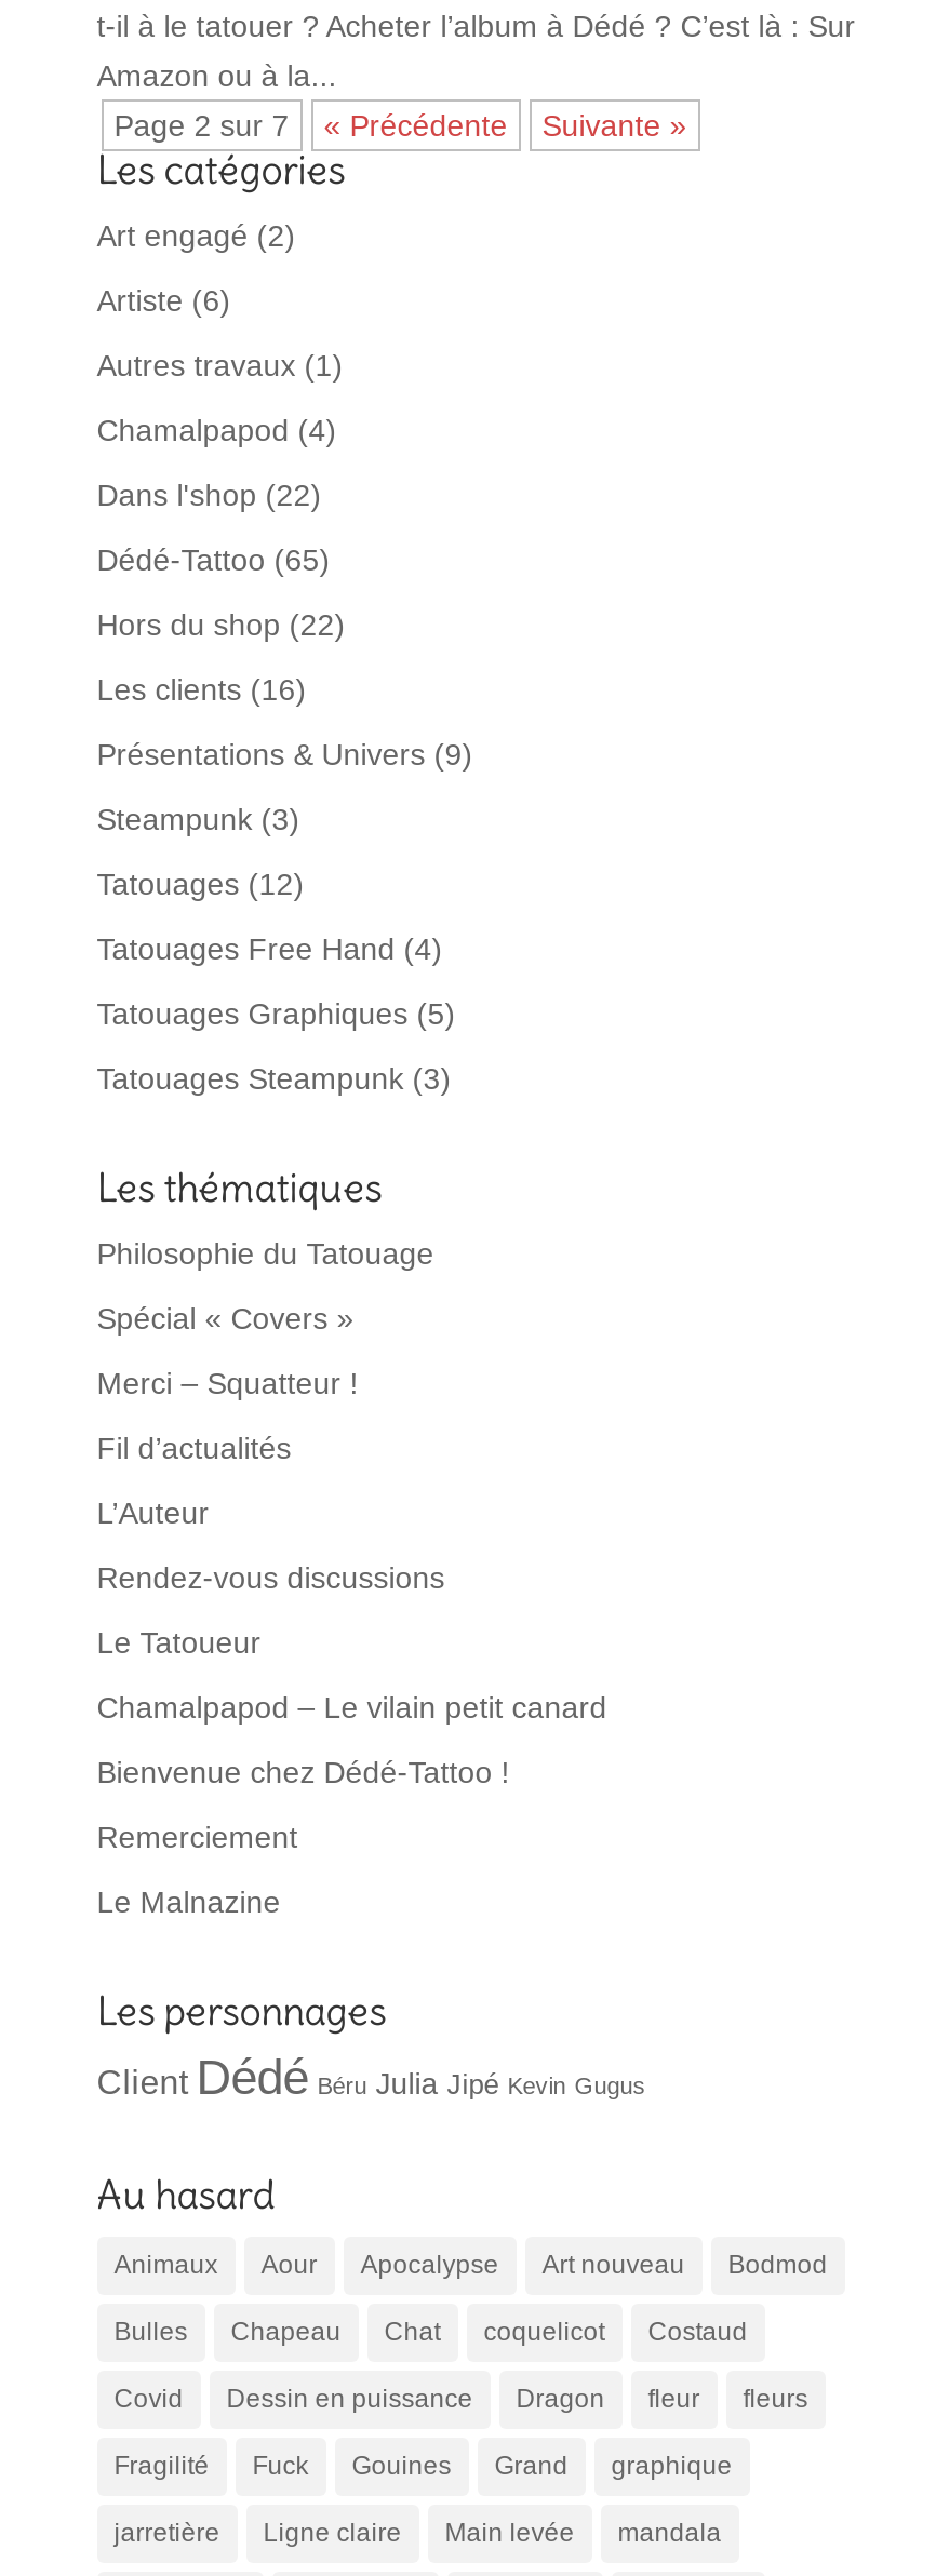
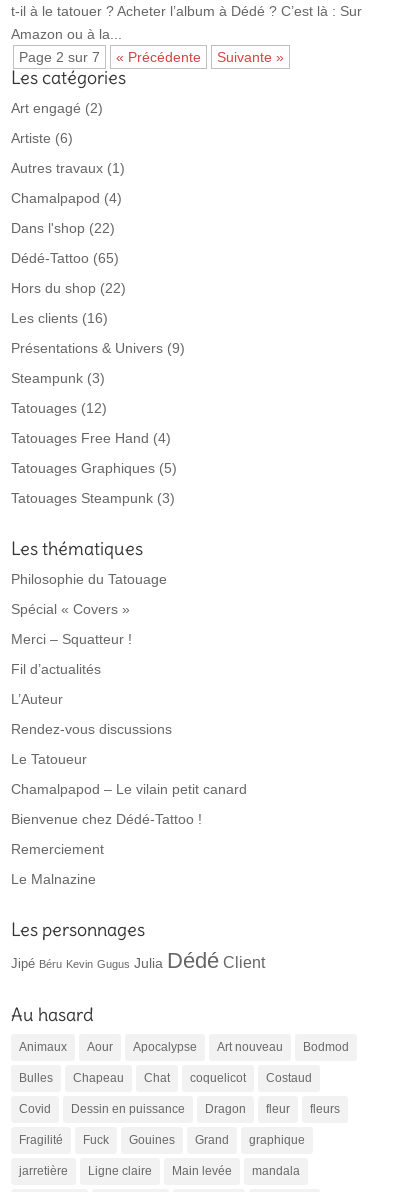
- Client Dédé Béru Julia Jipé Kevin Gugus
+ Jipé Béru Kevin Gugus Julia Dédé Client
